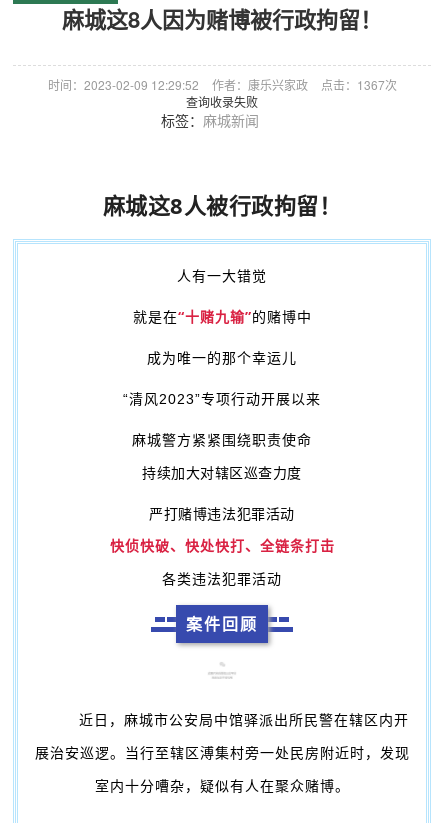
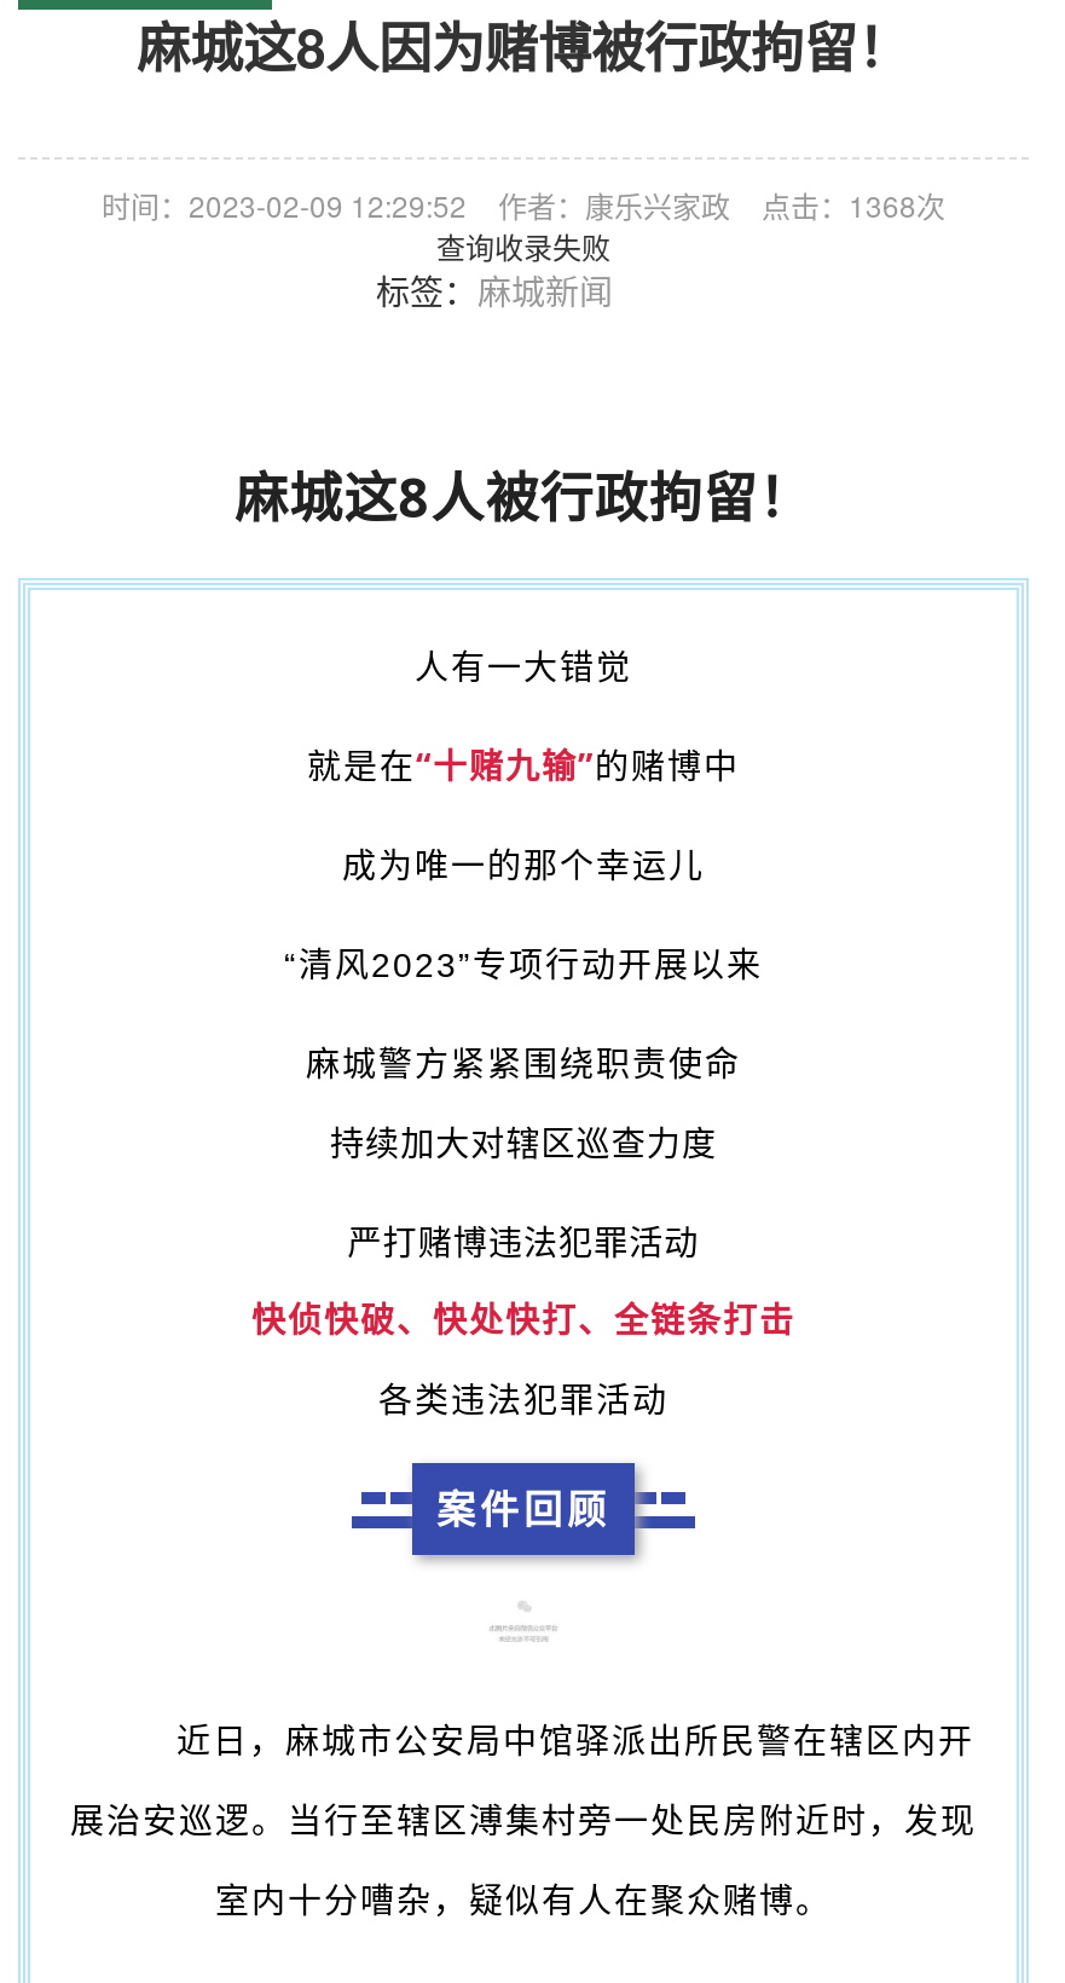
- 时间：2023-02-09 12:29:52 作者：康乐兴家政 点击：1367次
+ 时间：2023-02-09 12:29:52 作者：康乐兴家政 点击：1368次
